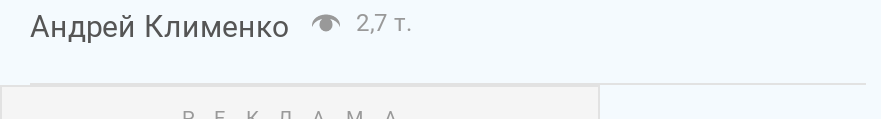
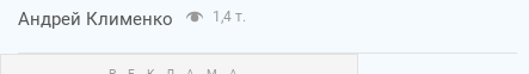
- 2,7 т.
+ 1,4 т.
